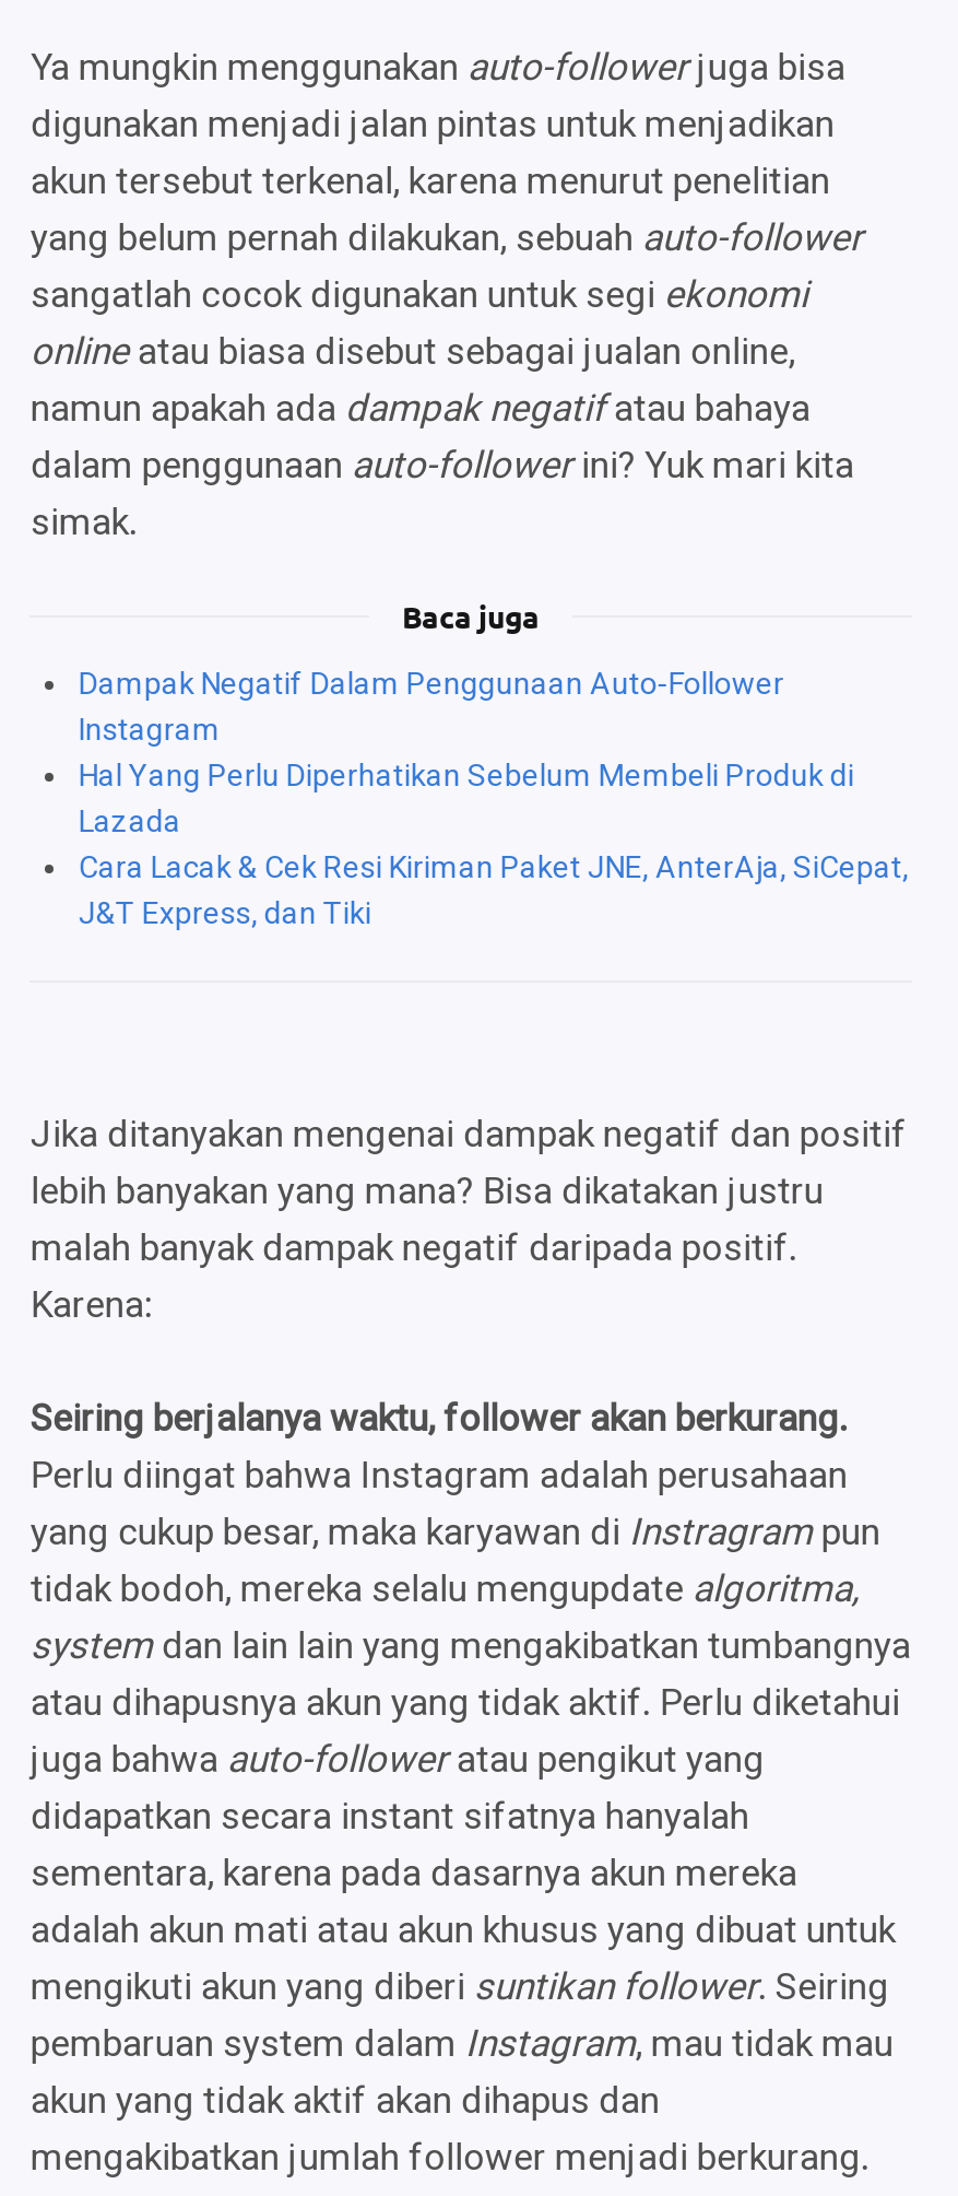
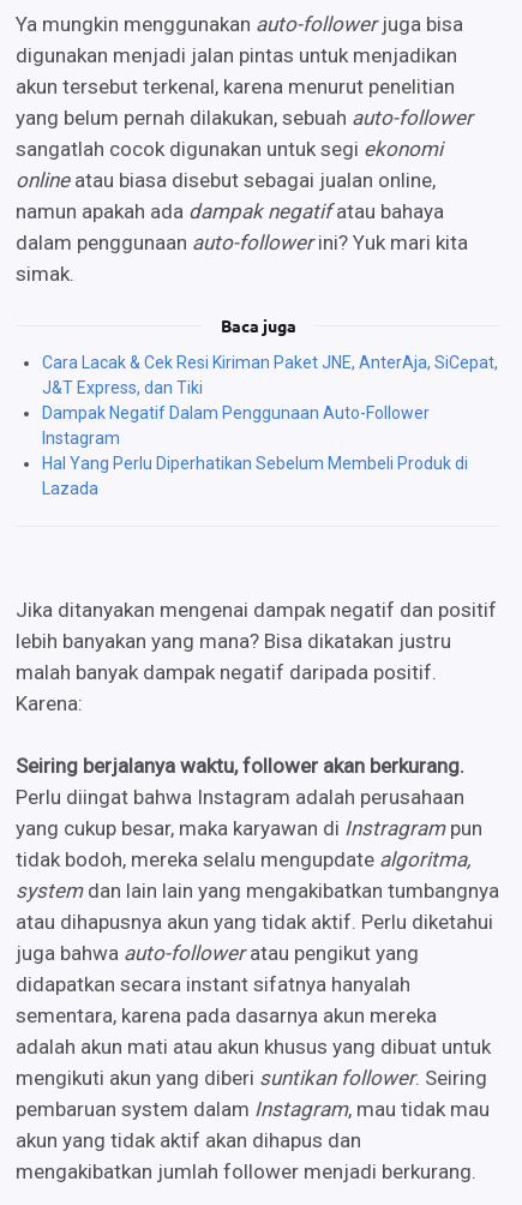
moved down: Dampak Negatif Dalam Penggunaan Auto-Follower | Instagram | Hal Yang Perlu Diperhatikan Sebelum Membeli Produk di | Lazada

moved up: Cara Lacak & Cek Resi Kiriman Paket JNE, AnterAja, SiCepat, | J&T Express, dan Tiki
